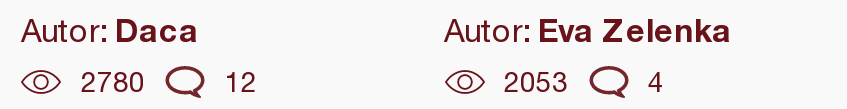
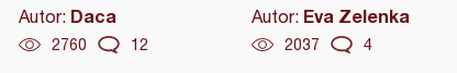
- 2780
+ 2760

- 2053
+ 2037
